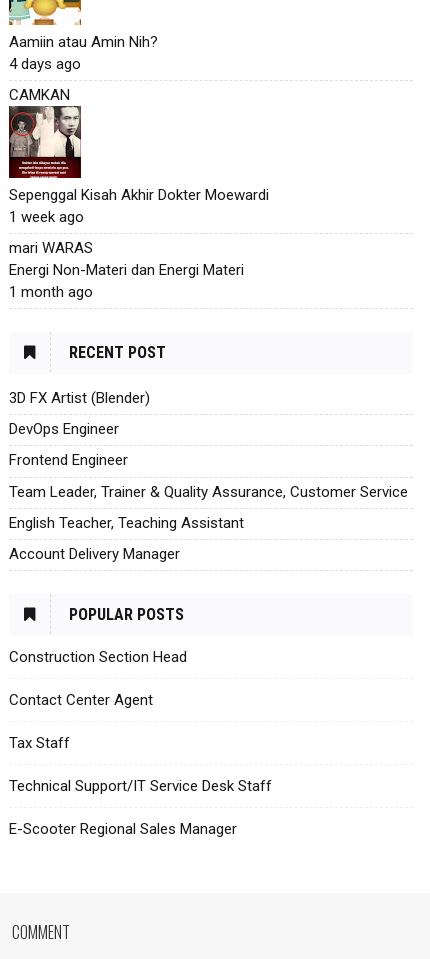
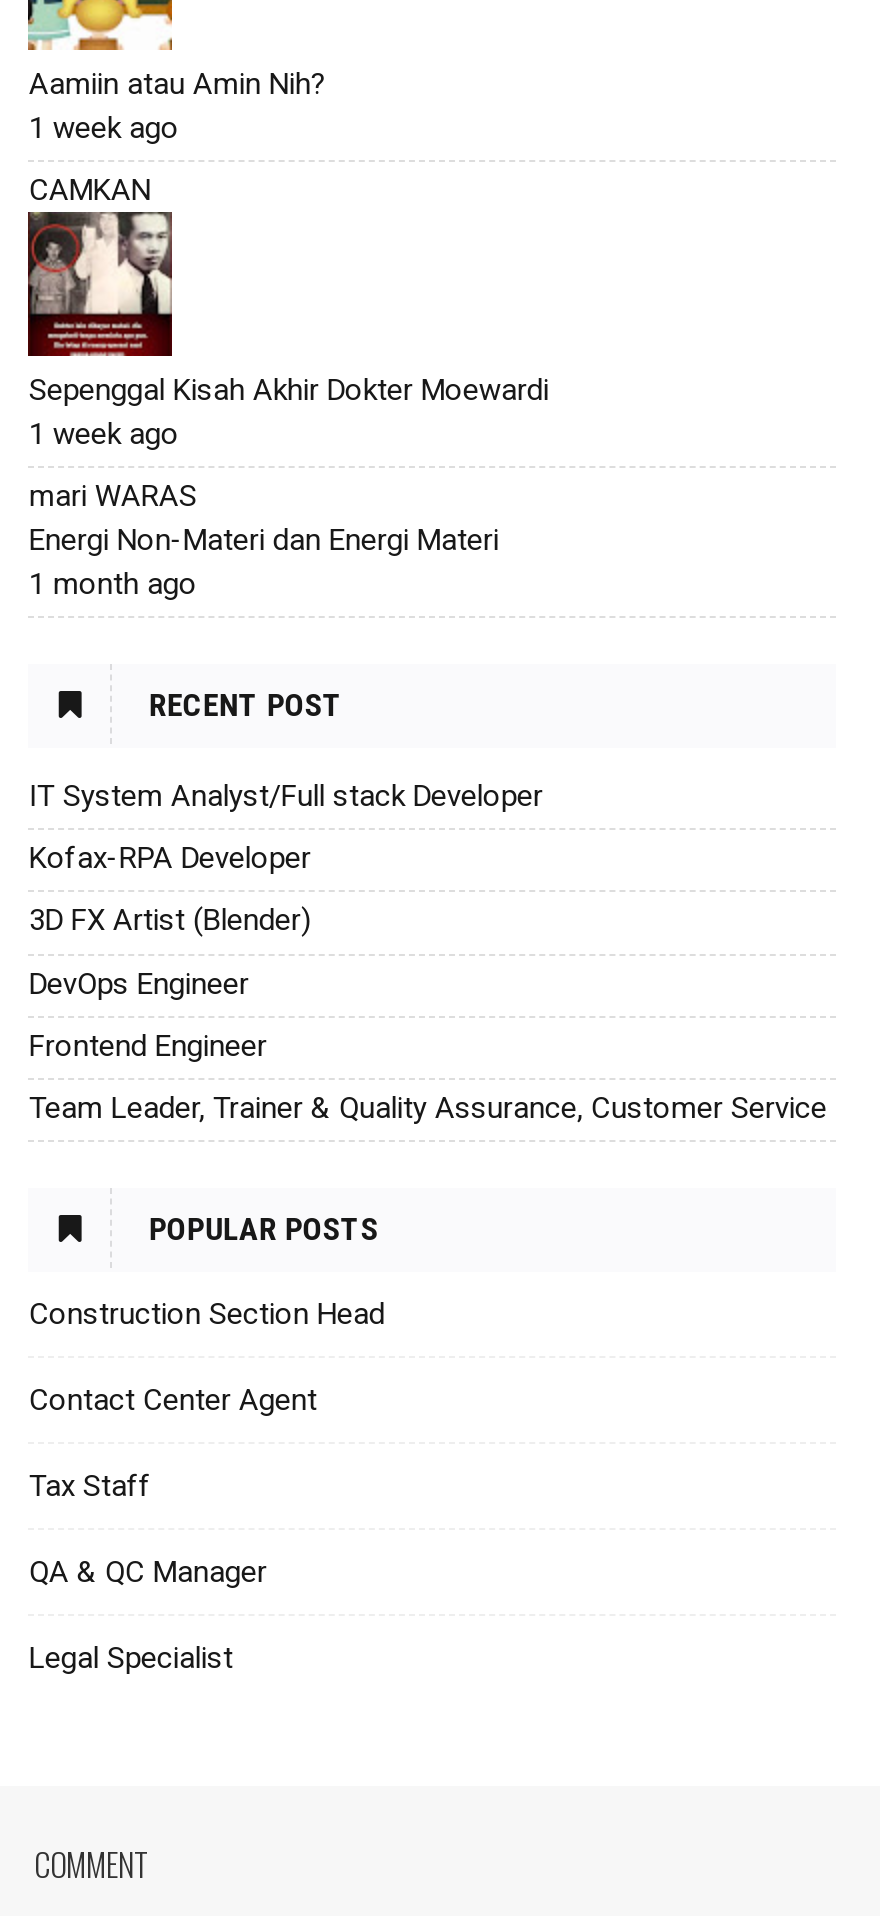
- 4 days ago
+ 1 week ago

+ IT System Analyst/Full stack Developer
+ Kofax-RPA Developer

moved down: 3D FX Artist (Blender) | DevOps Engineer | Frontend Engineer | Team Leader, Trainer & Quality Assurance, Customer Service

- English Teacher, Teaching Assistant
- Account Delivery Manager

- Technical Support/IT Service Desk Staff
+ QA & QC Manager

- E-Scooter Regional Sales Manager
+ Legal Specialist
